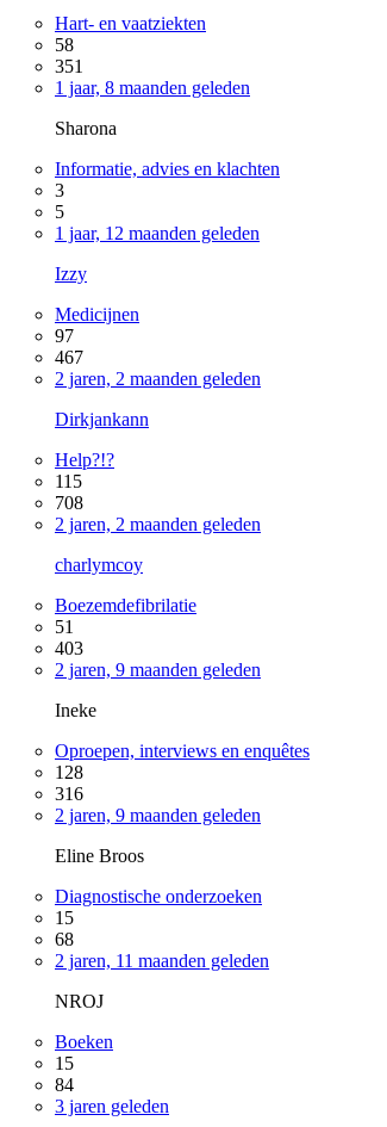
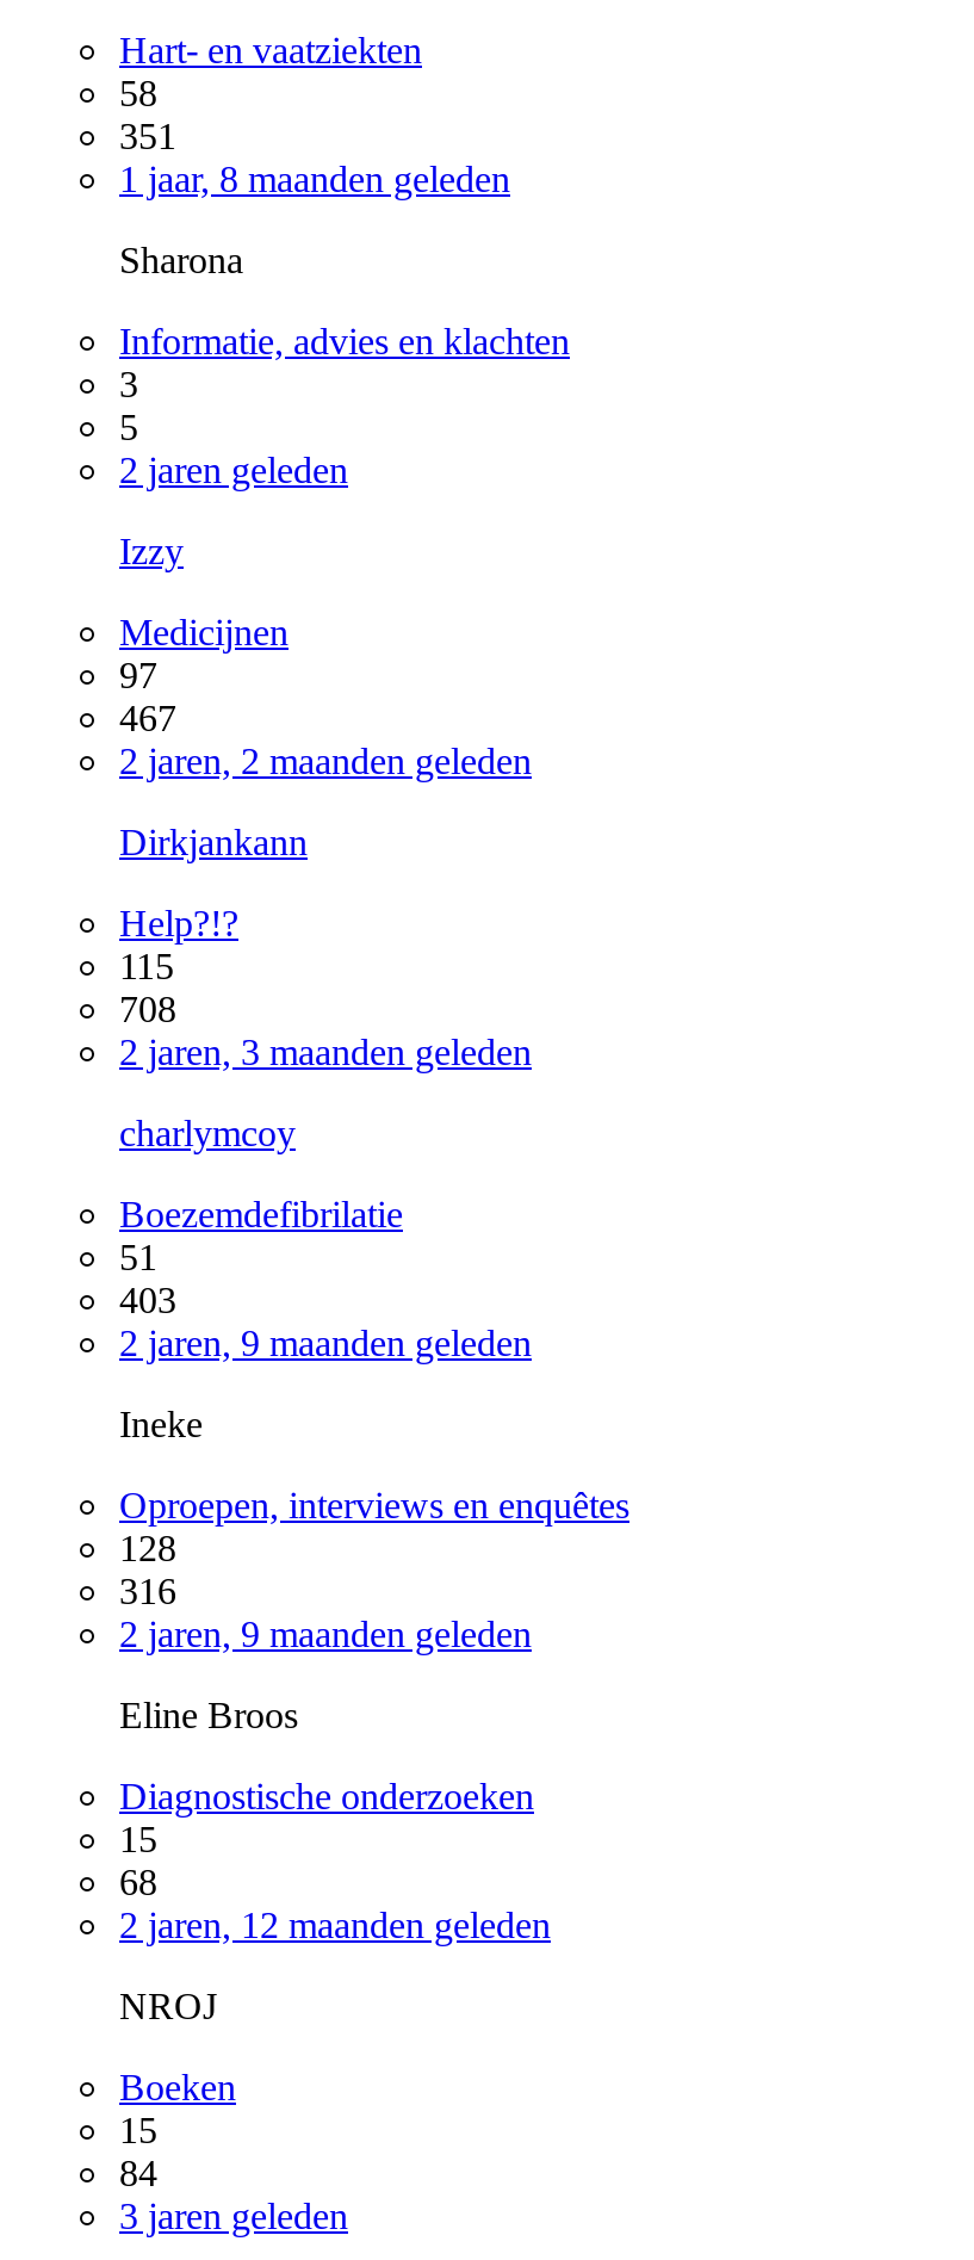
- 1 jaar, 12 maanden geleden
+ 2 jaren geleden

- 2 jaren, 2 maanden geleden
+ 2 jaren, 3 maanden geleden

- 2 jaren, 11 maanden geleden
+ 2 jaren, 12 maanden geleden
